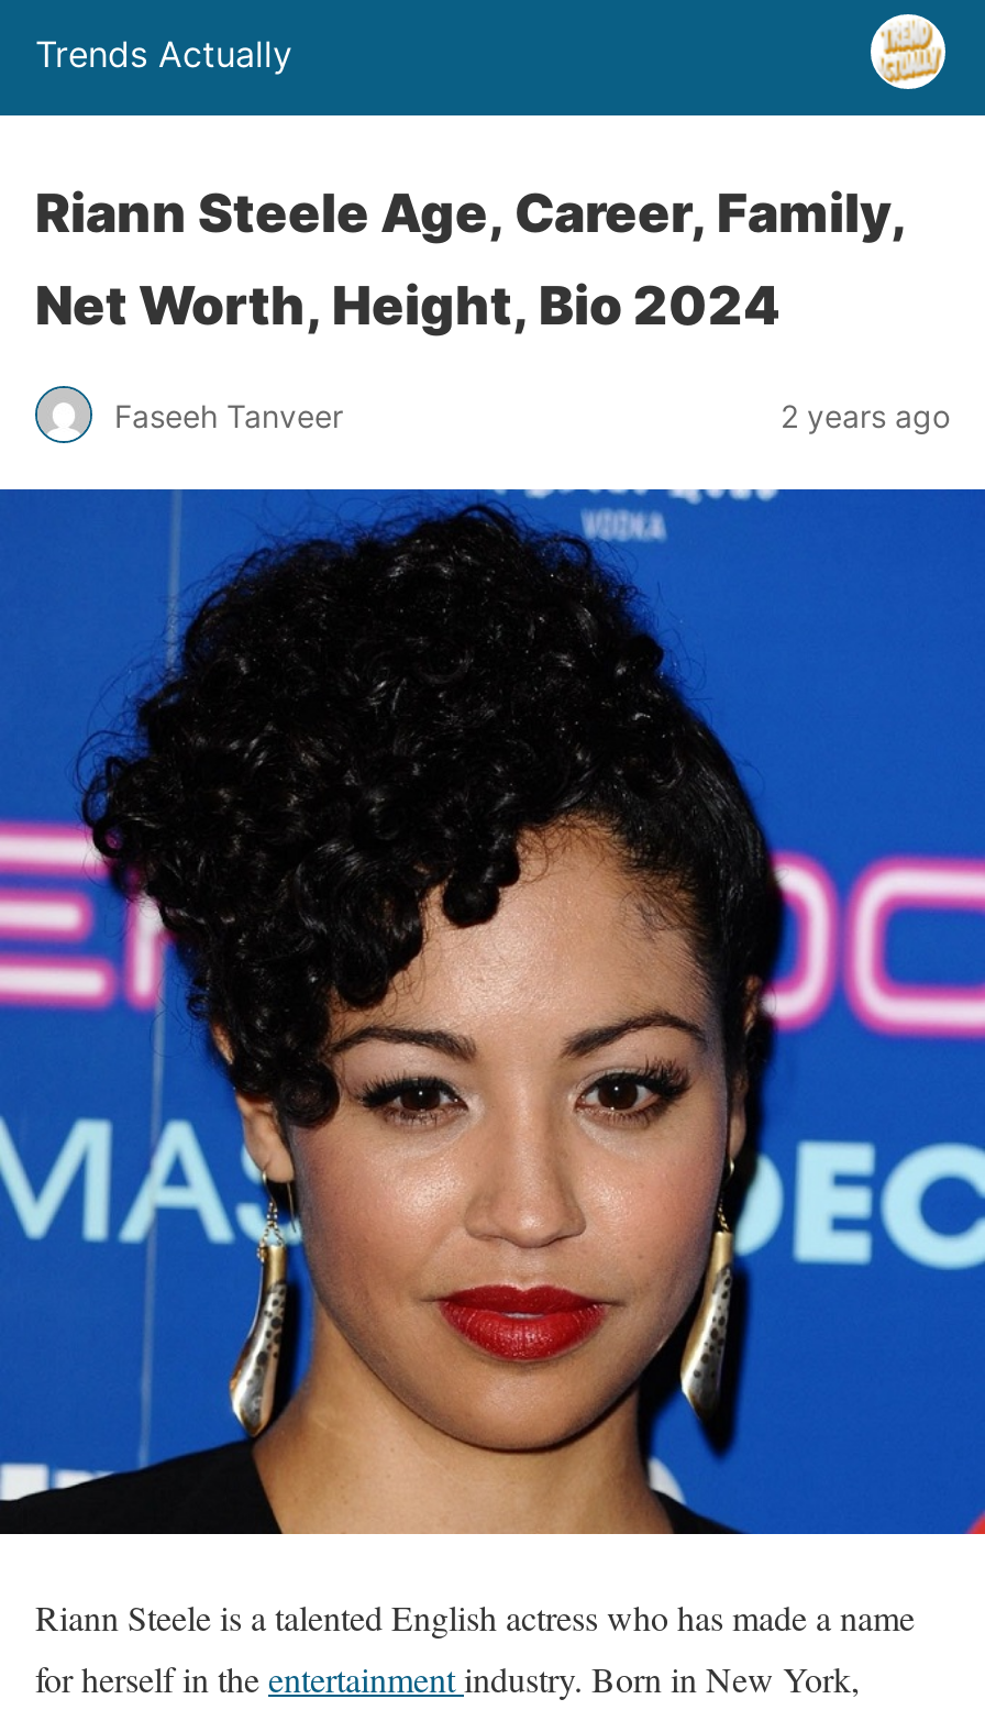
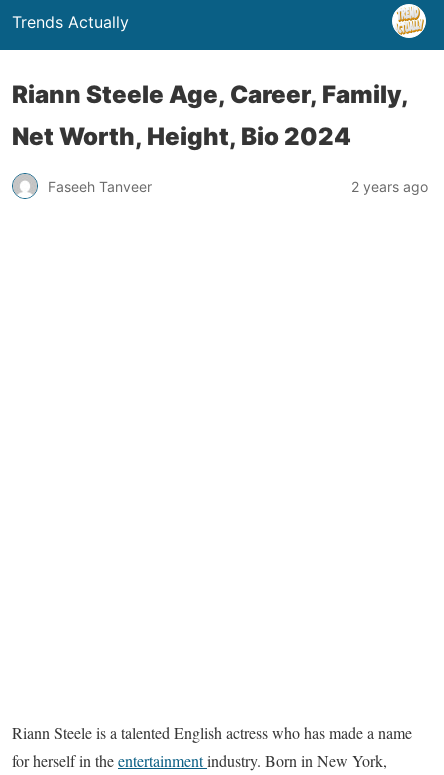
- [image]
